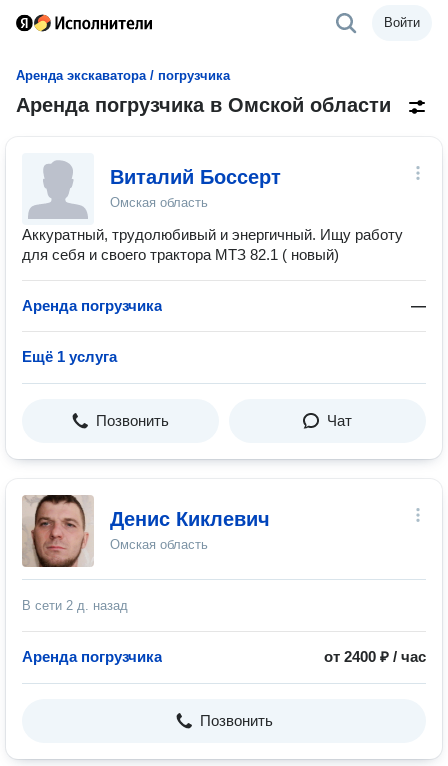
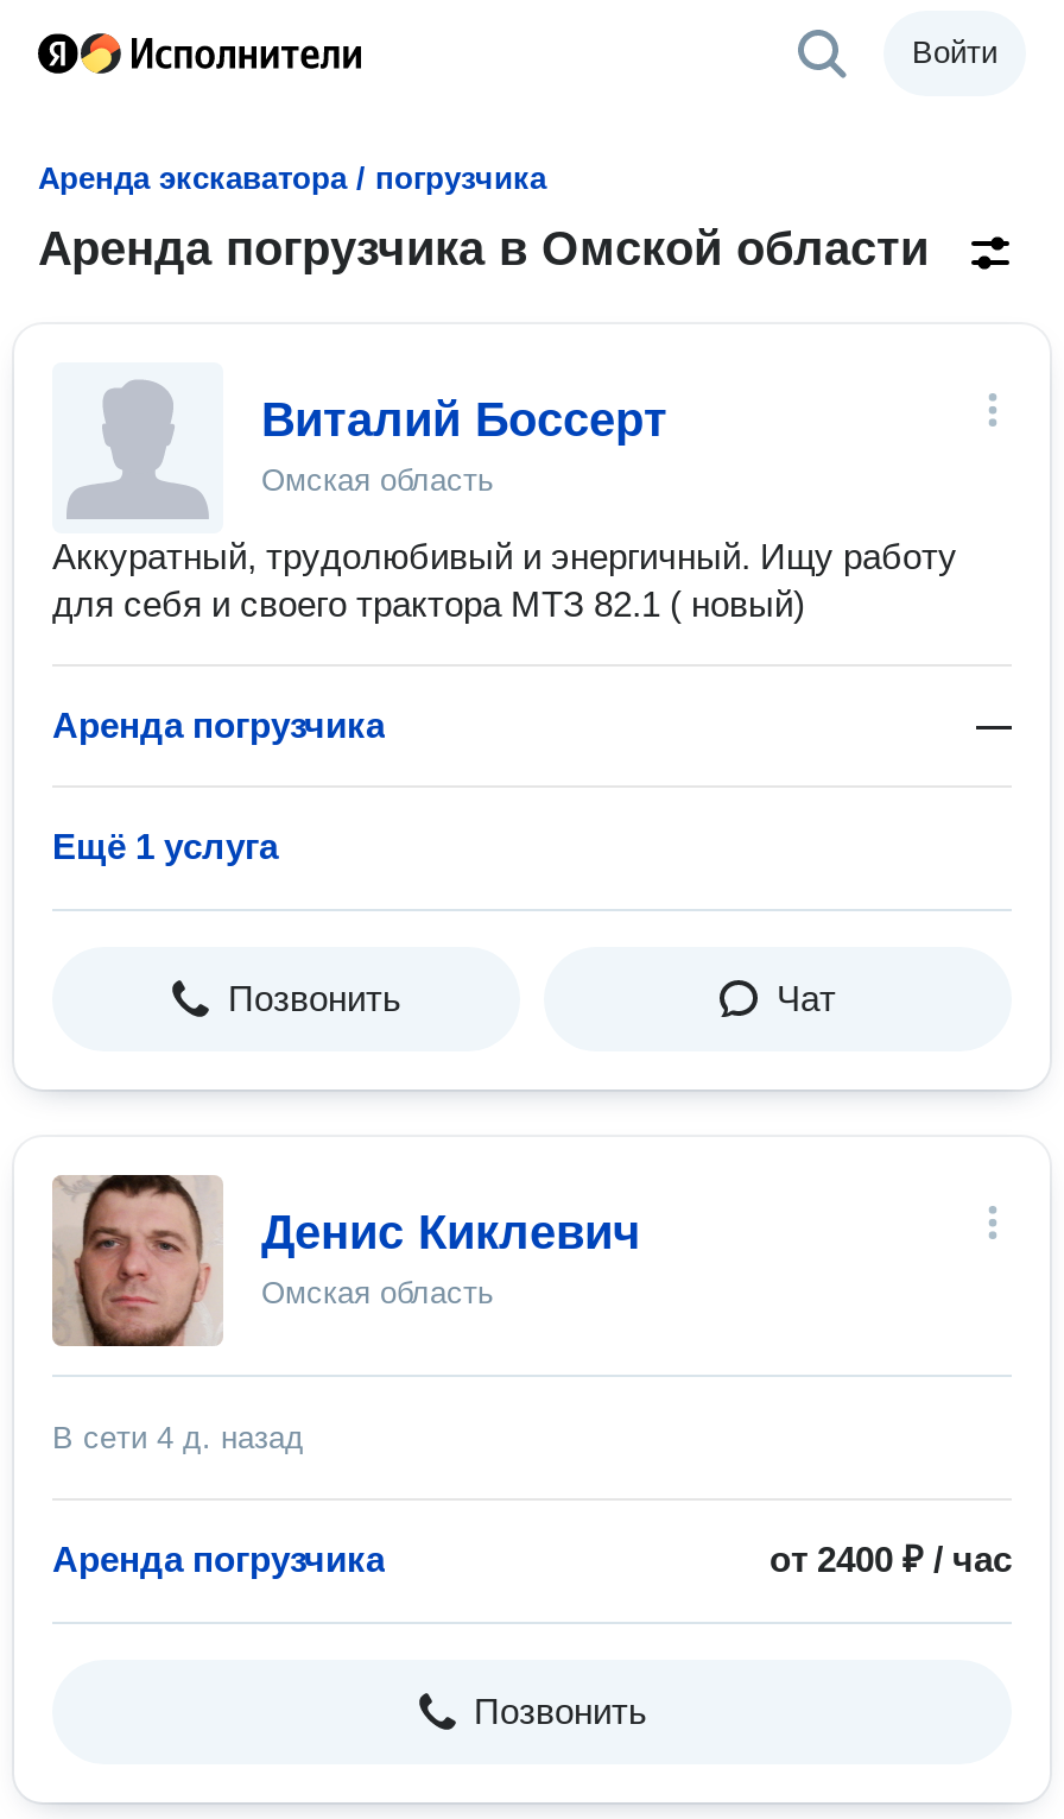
- В сети 2 д. назад
+ В сети 4 д. назад
